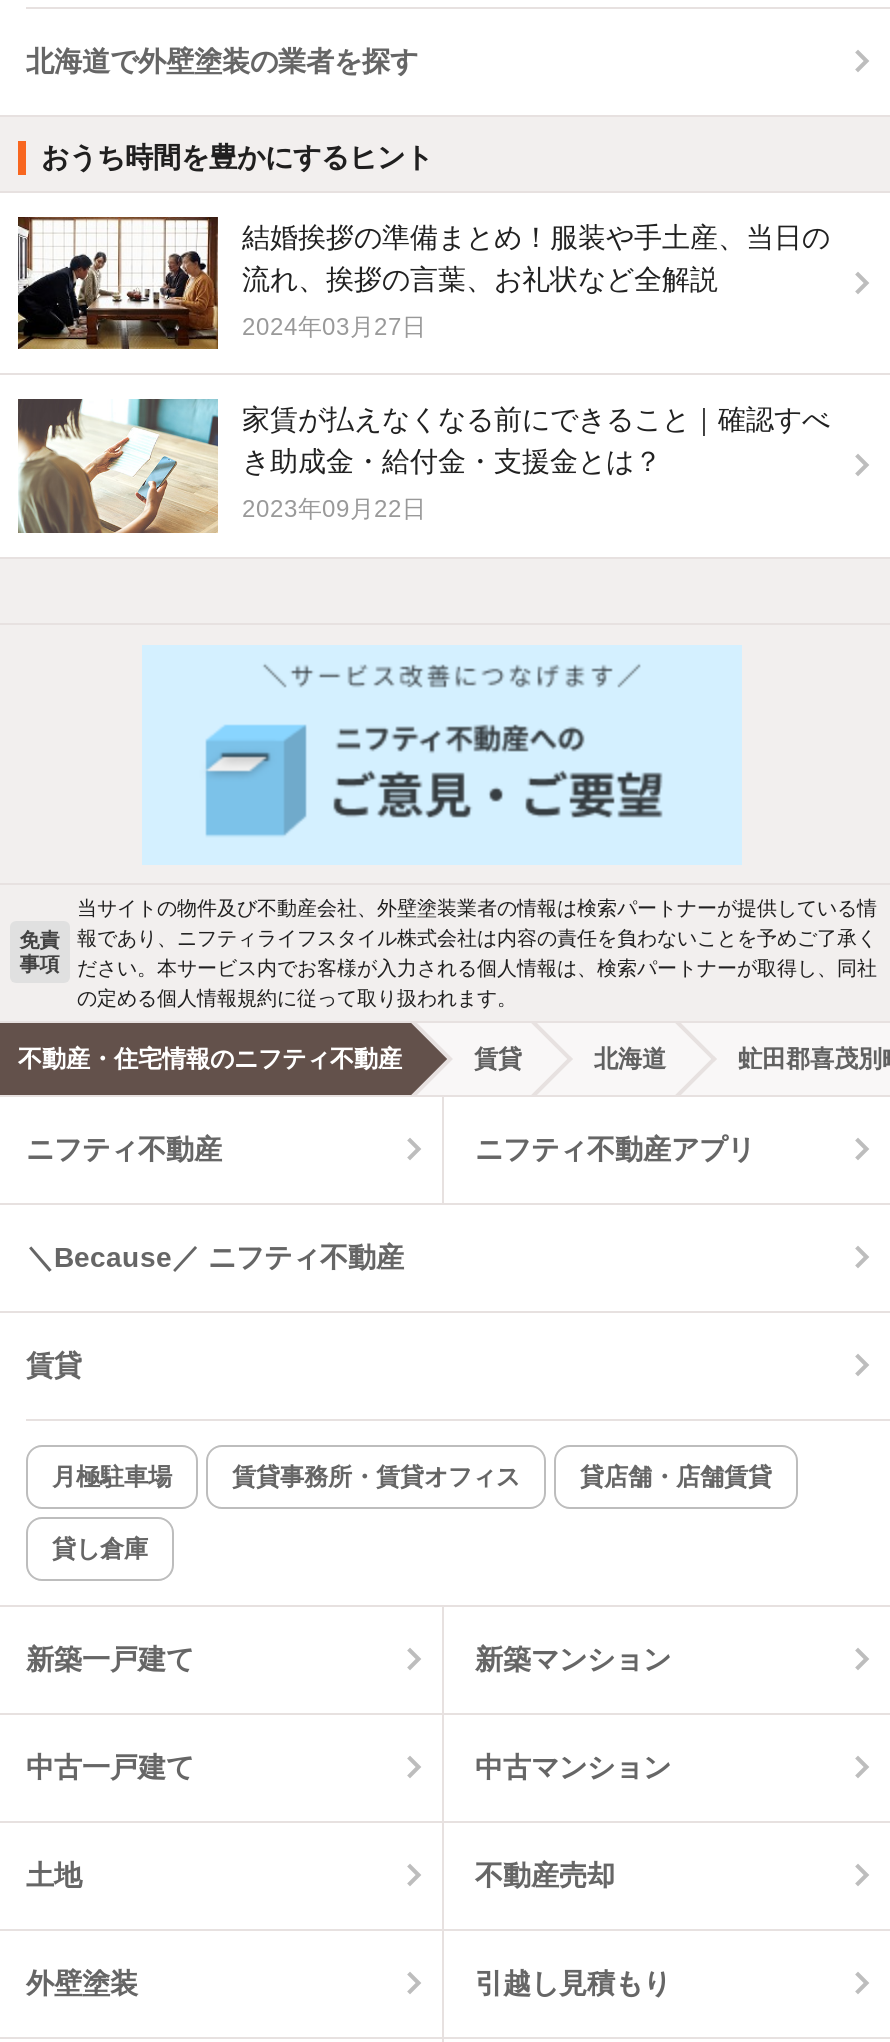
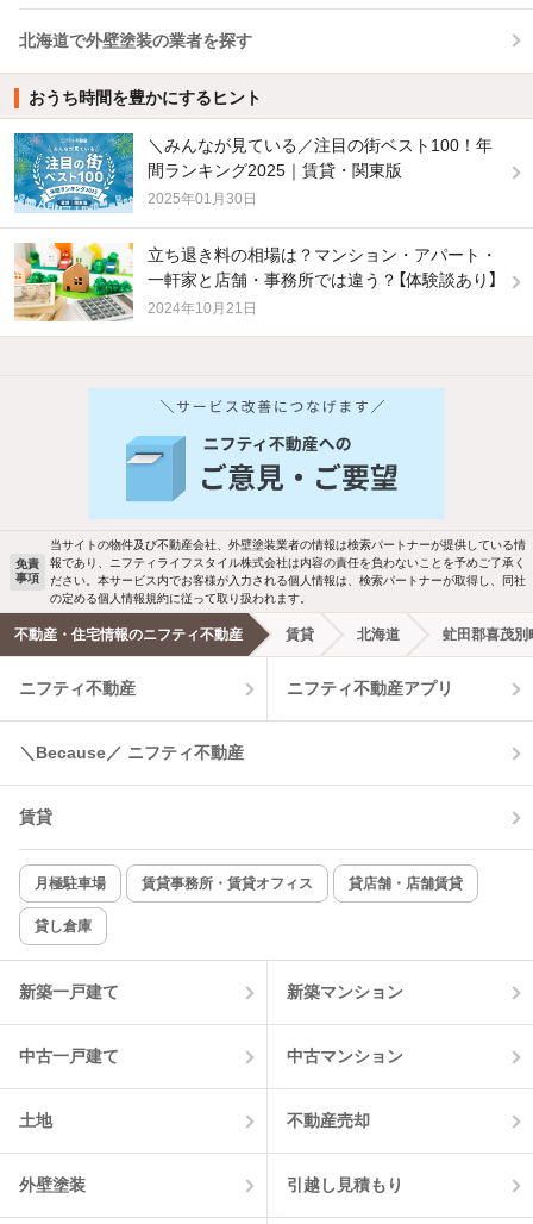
- [image]
- 結婚挨拶の準備まとめ！服装や手土産、当日の
- 流れ、挨拶の言葉、お礼状など全解説
+ [image]
+ ＼みんなが見ている／注目の街ベスト100！年
+ 間ランキング2025｜賃貸・関東版

- 2024年03月27日
+ 2025年01月30日

- [image]
- 家賃が払えなくなる前にできること｜確認すべ
- き助成金・給付金・支援金とは？
+ [image]
+ 立ち退き料の相場は？マンション・アパート・
+ 一軒家と店舗・事務所では違う？【体験談あり】

- 2023年09月22日
+ 2024年10月21日
